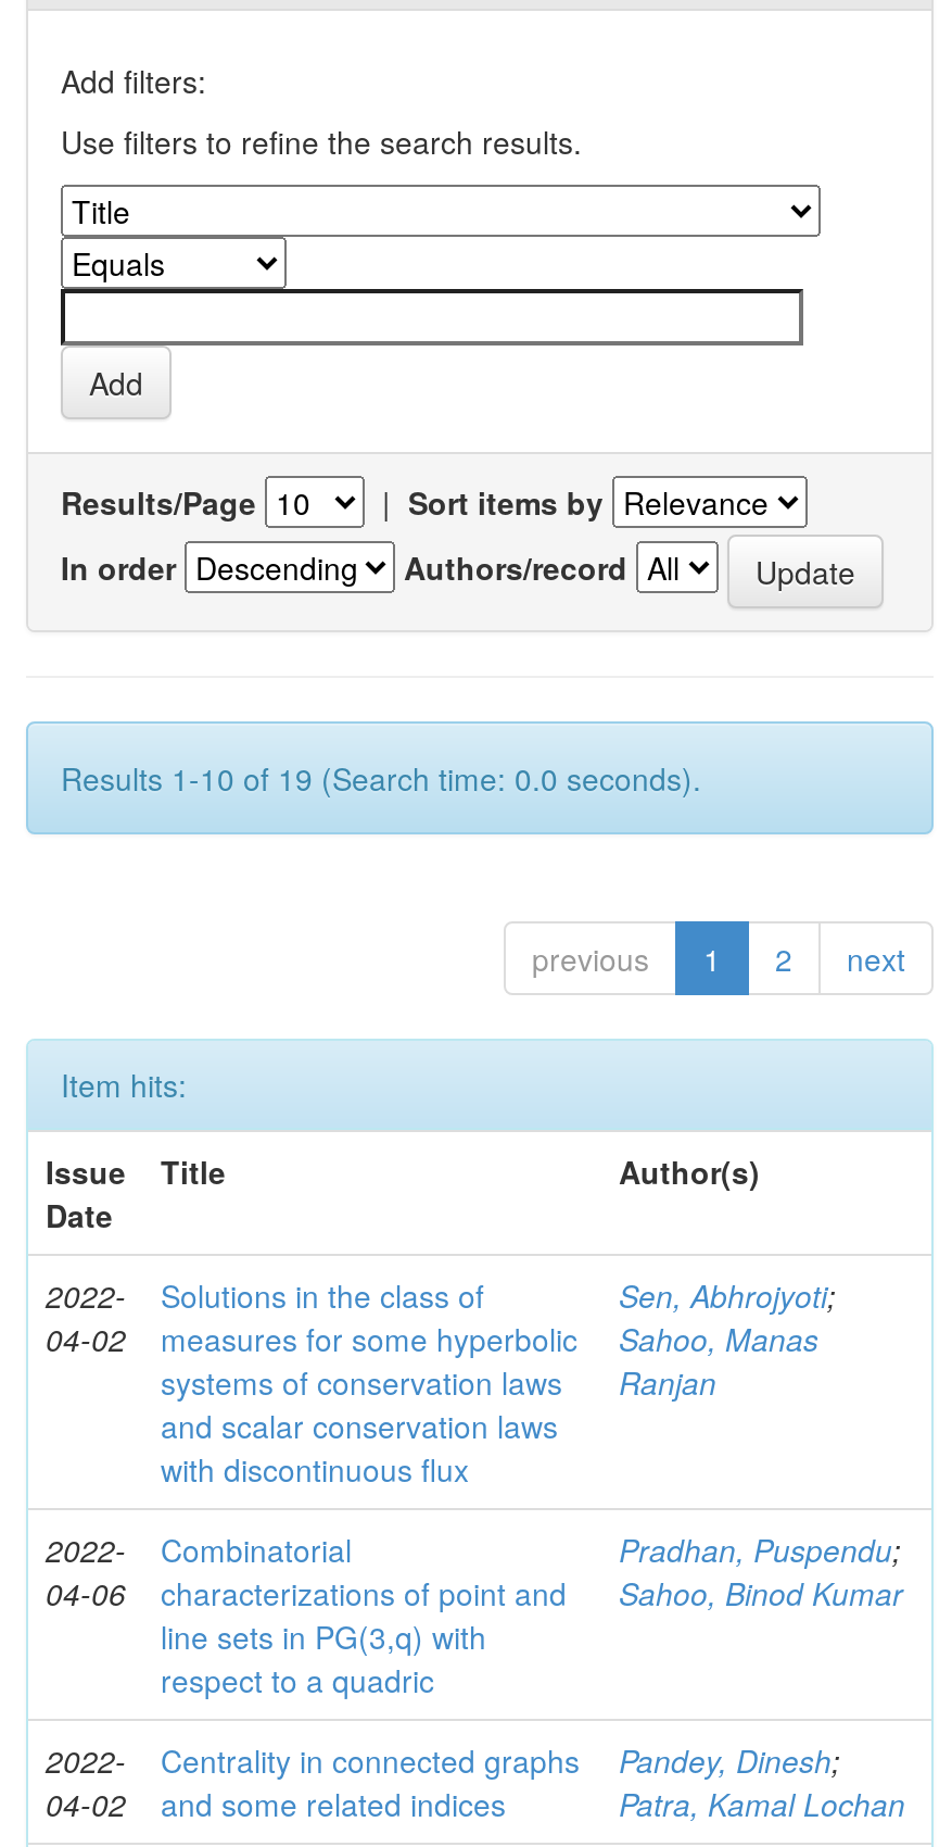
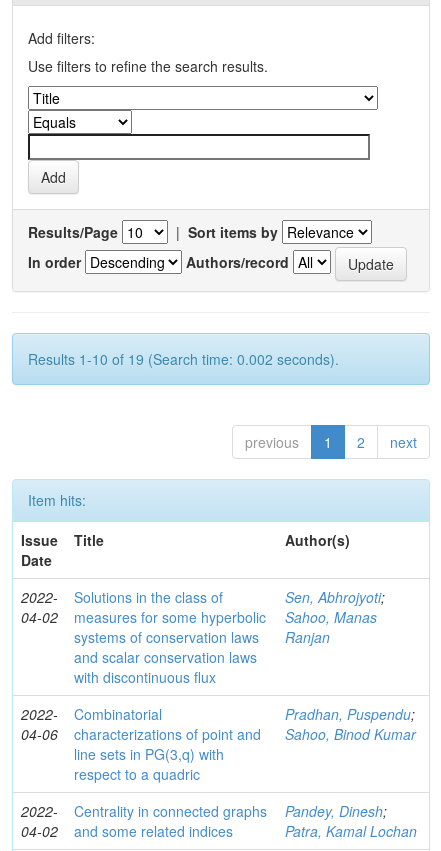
- Results 1-10 of 19 (Search time: 0.0 seconds).
+ Results 1-10 of 19 (Search time: 0.002 seconds).
